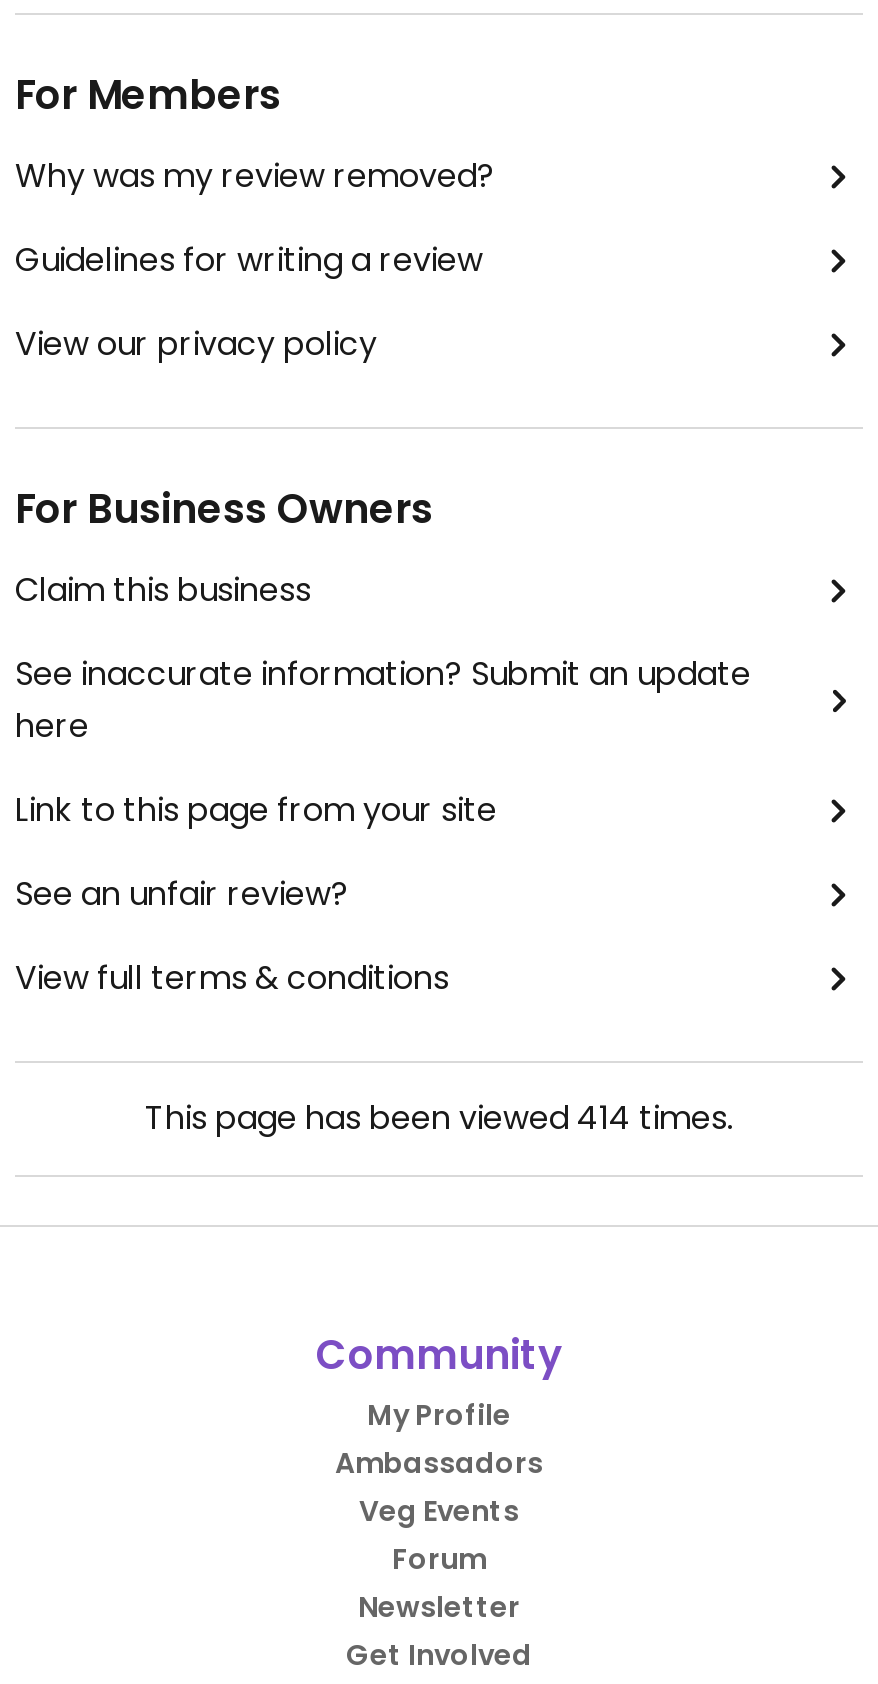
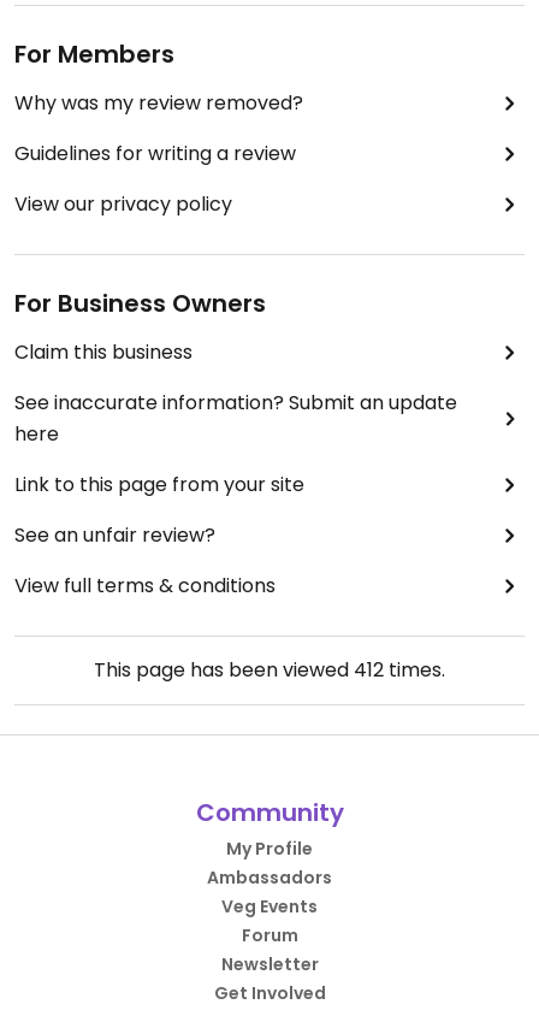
- This page has been viewed 414 times.
+ This page has been viewed 412 times.
